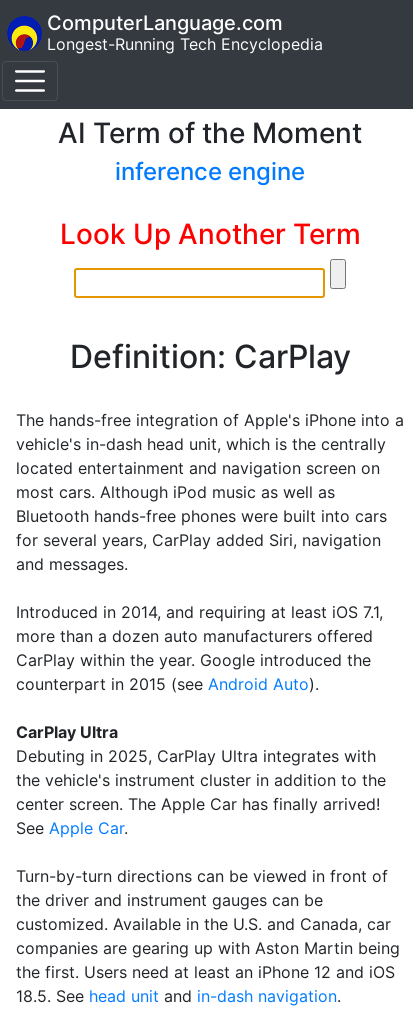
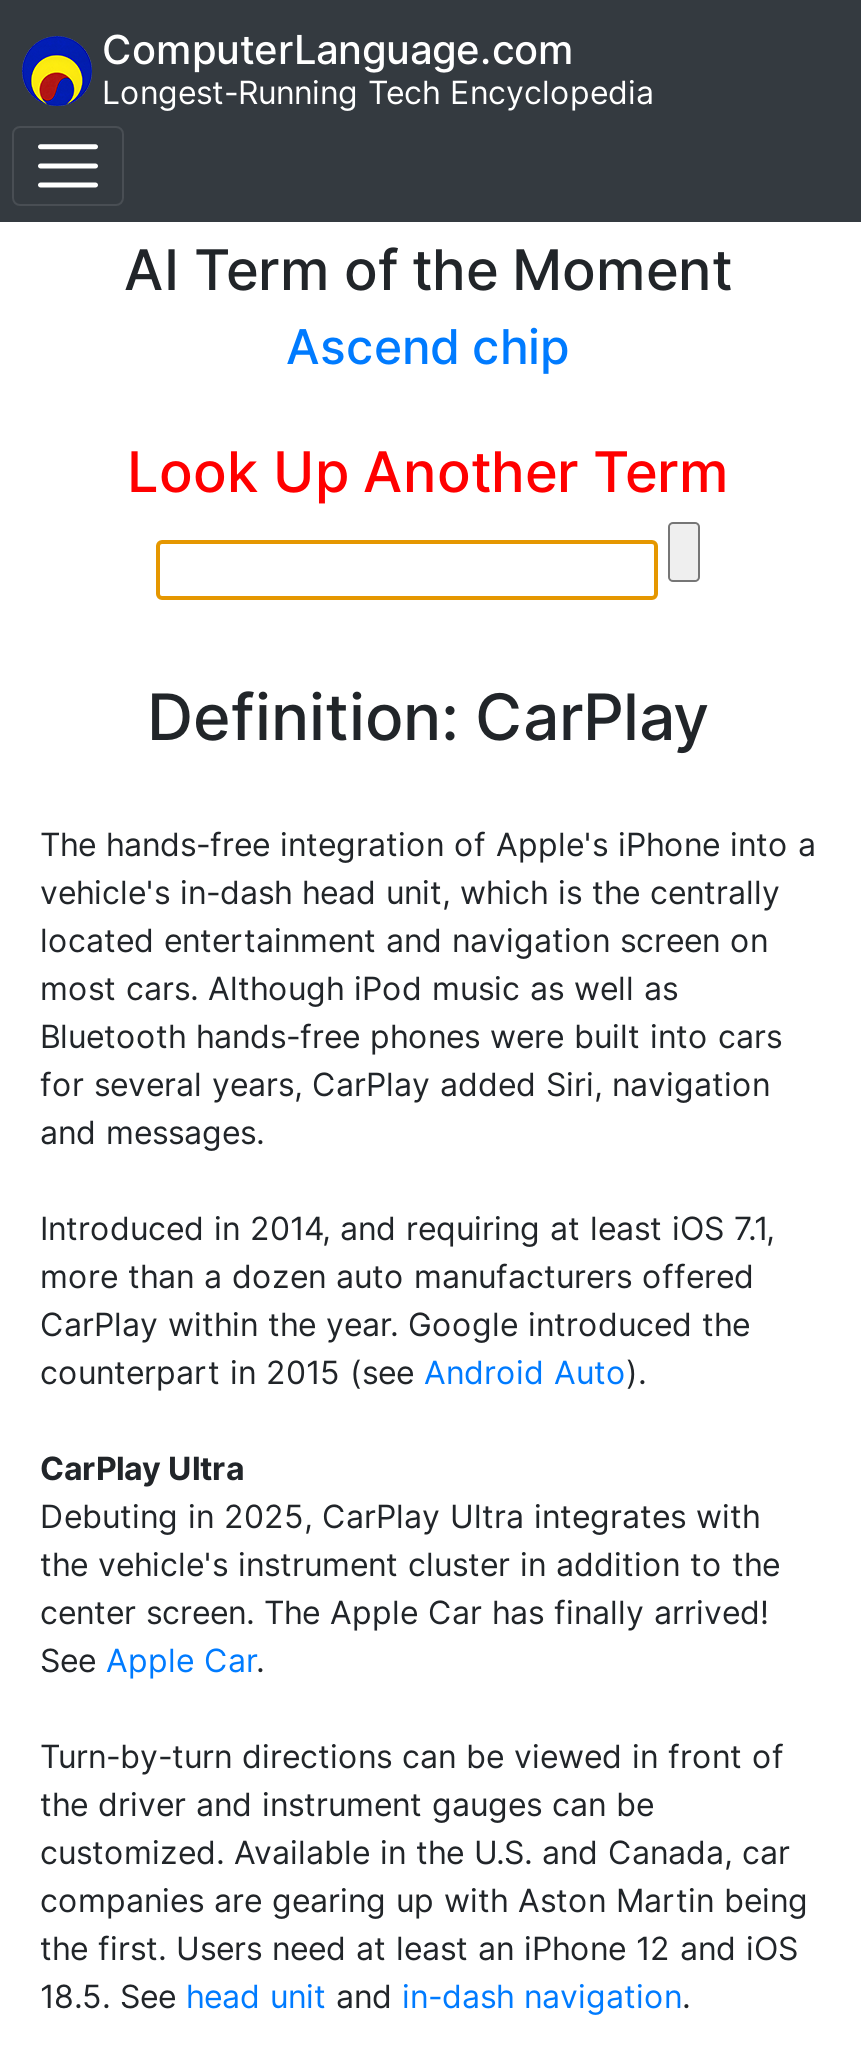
- inference engine
+ Ascend chip
